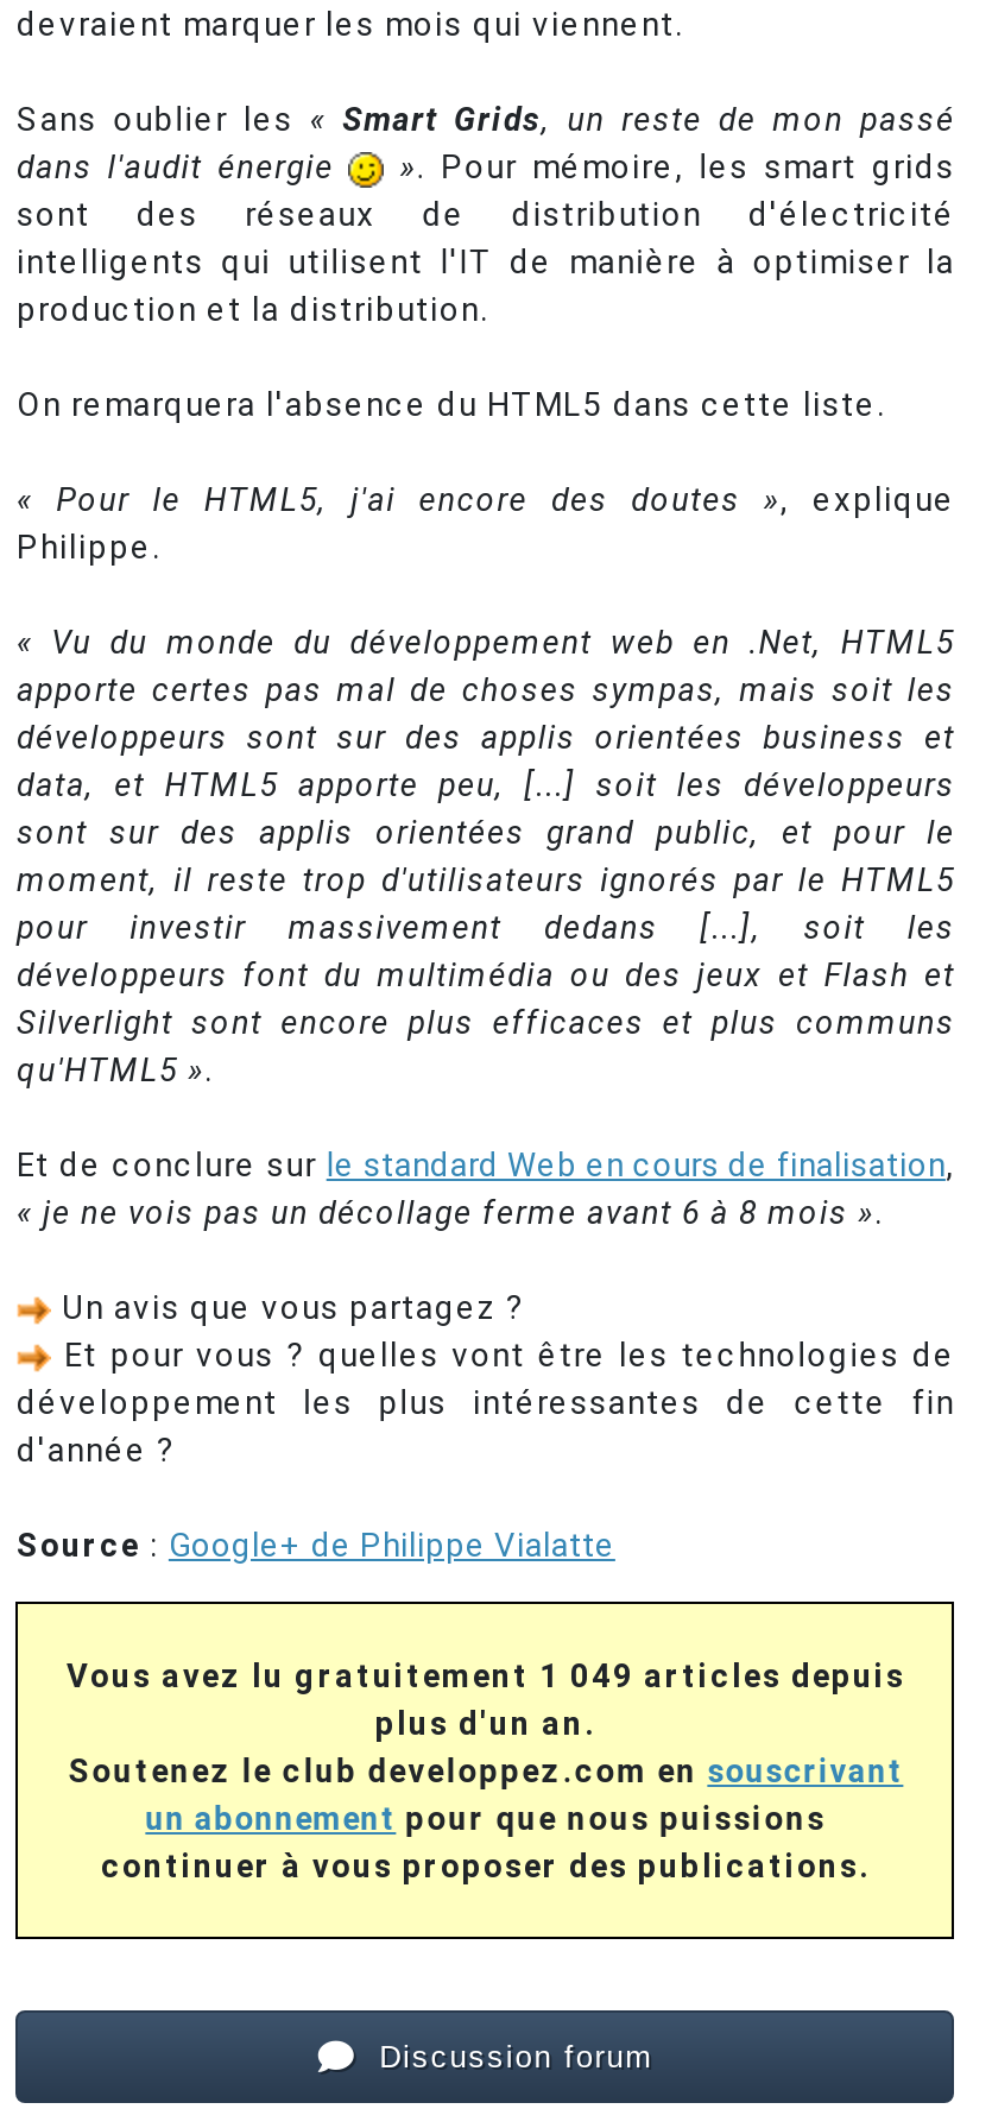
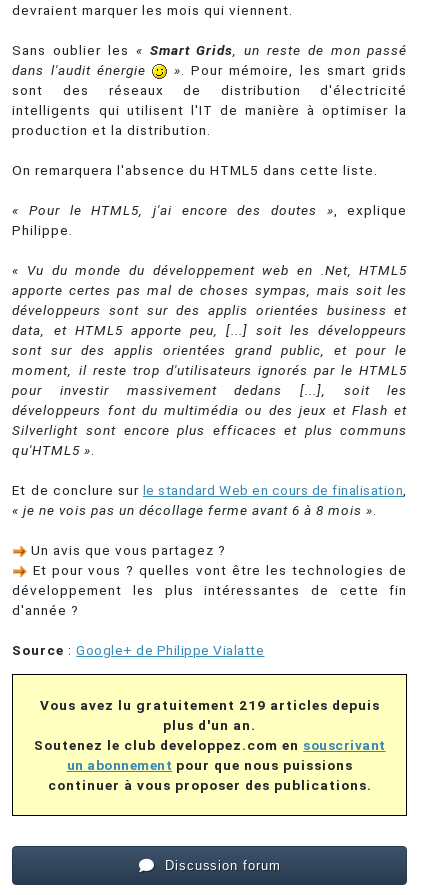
- Vous avez lu gratuitement 1 049 articles depuis
+ Vous avez lu gratuitement 219 articles depuis
